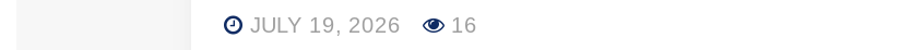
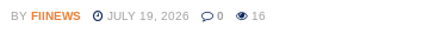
+ BY FIINEWS

+ 0
